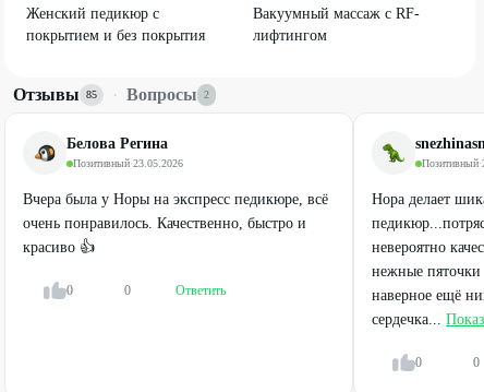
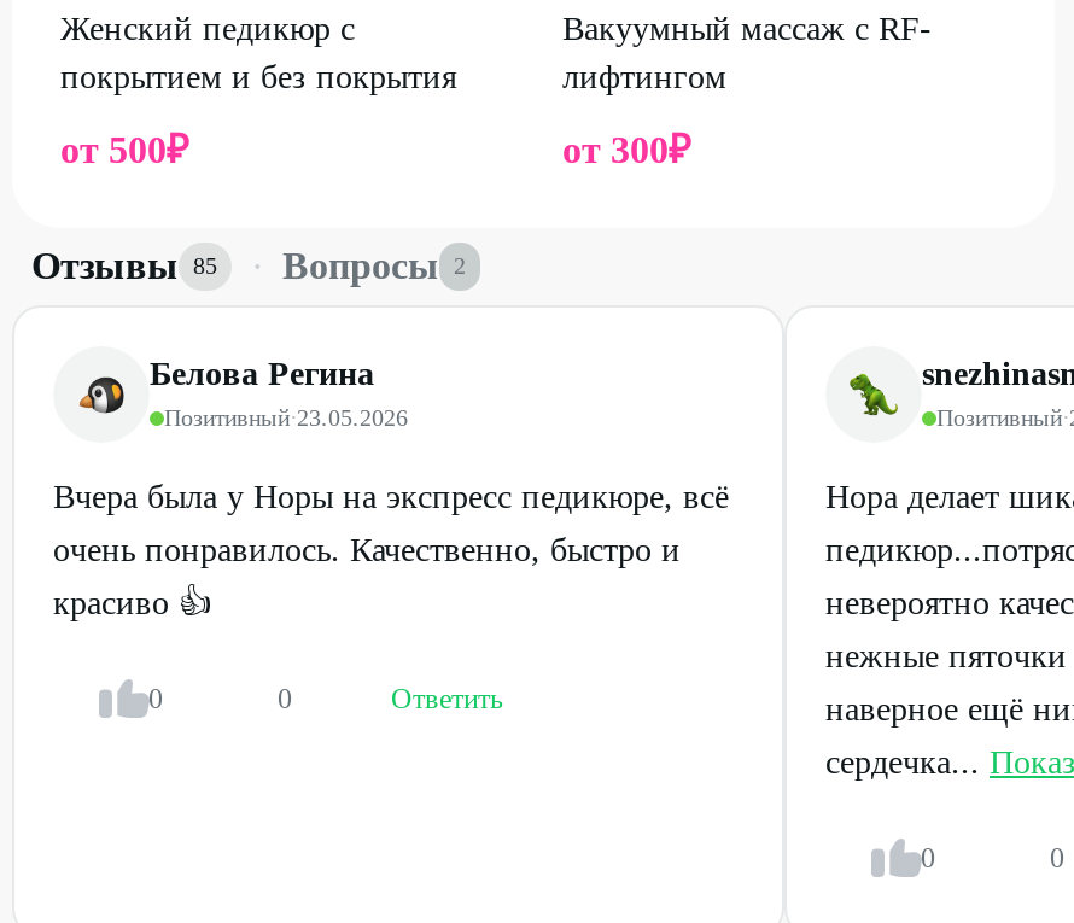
+ от 500₽

+ от 300₽
